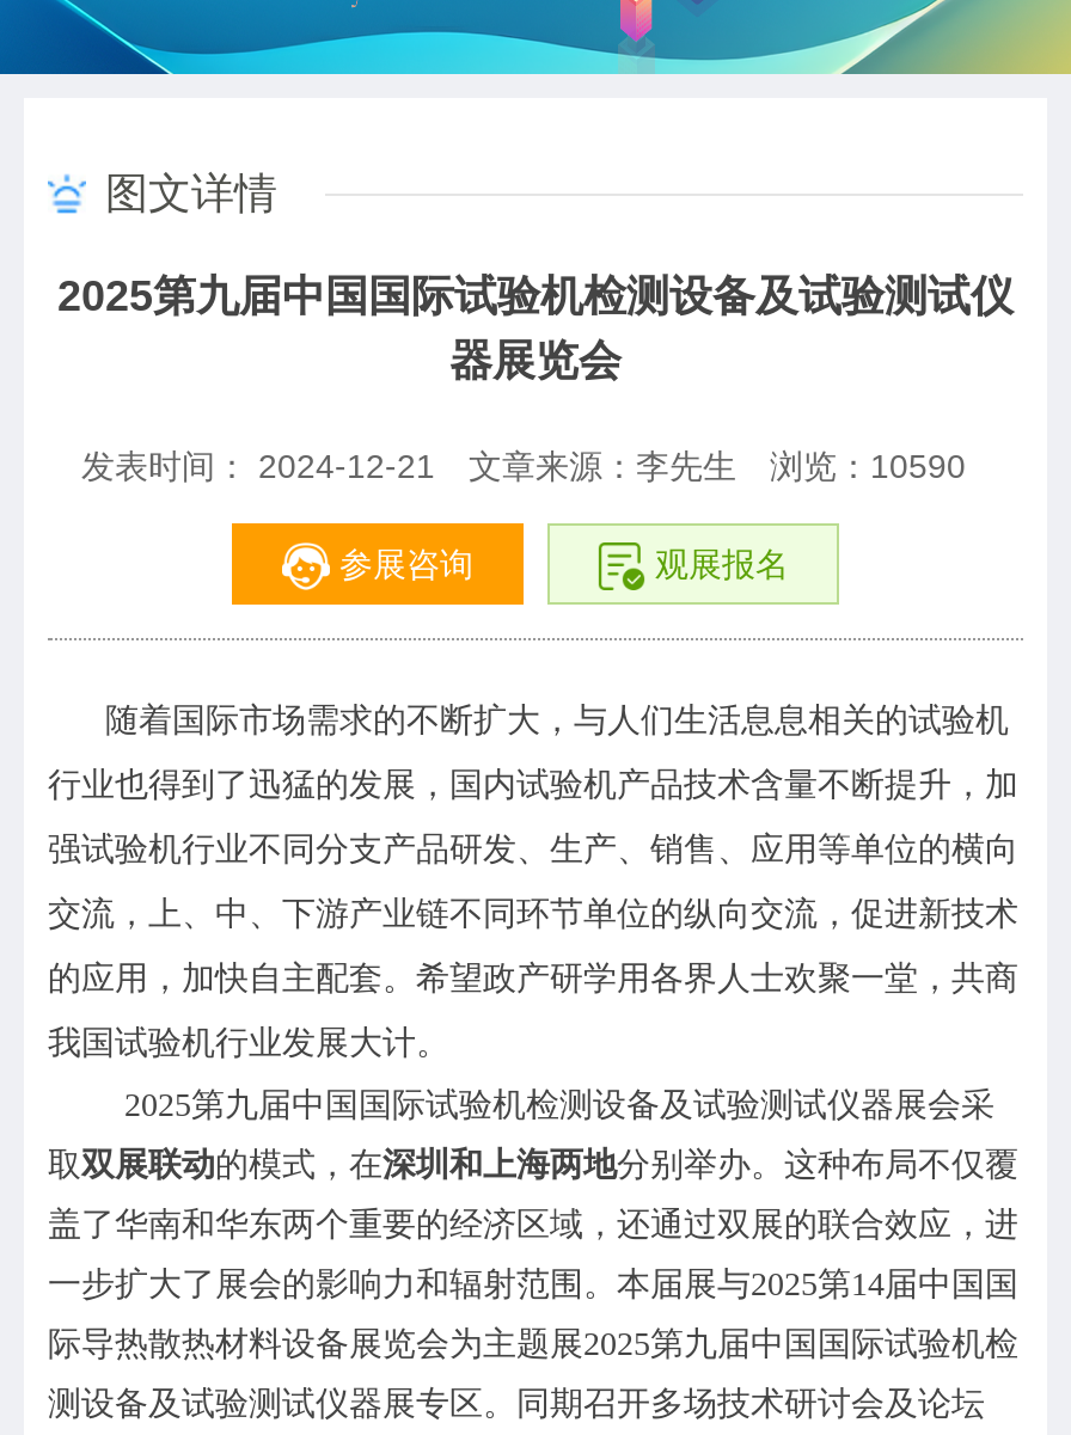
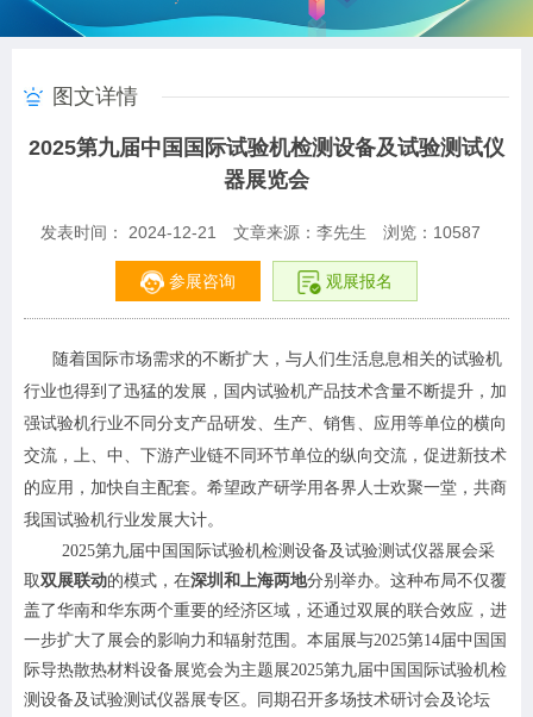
- 发表时间： 2024-12-21 文章来源：李先生 浏览：10590
+ 发表时间： 2024-12-21 文章来源：李先生 浏览：10587
